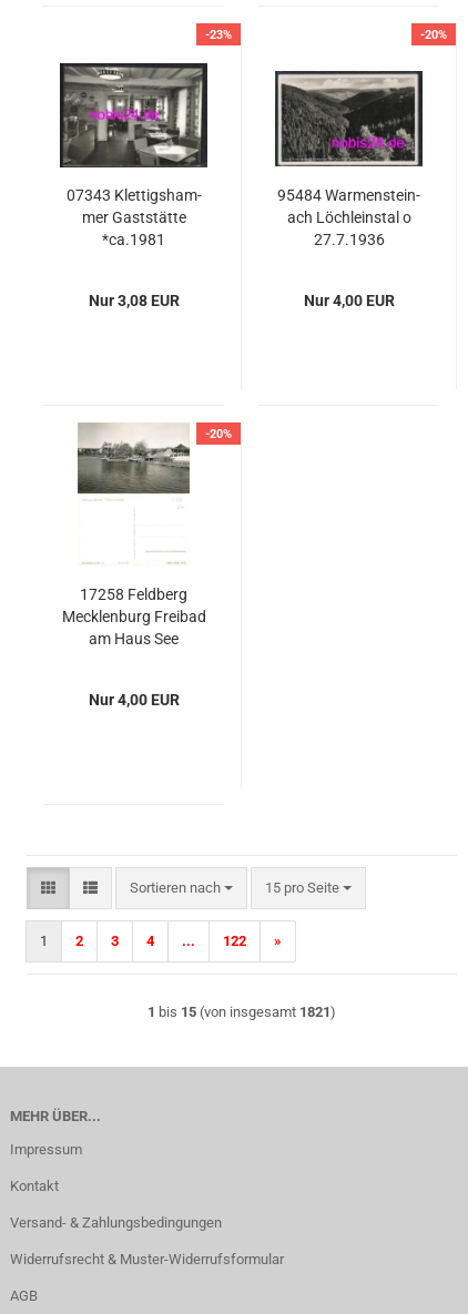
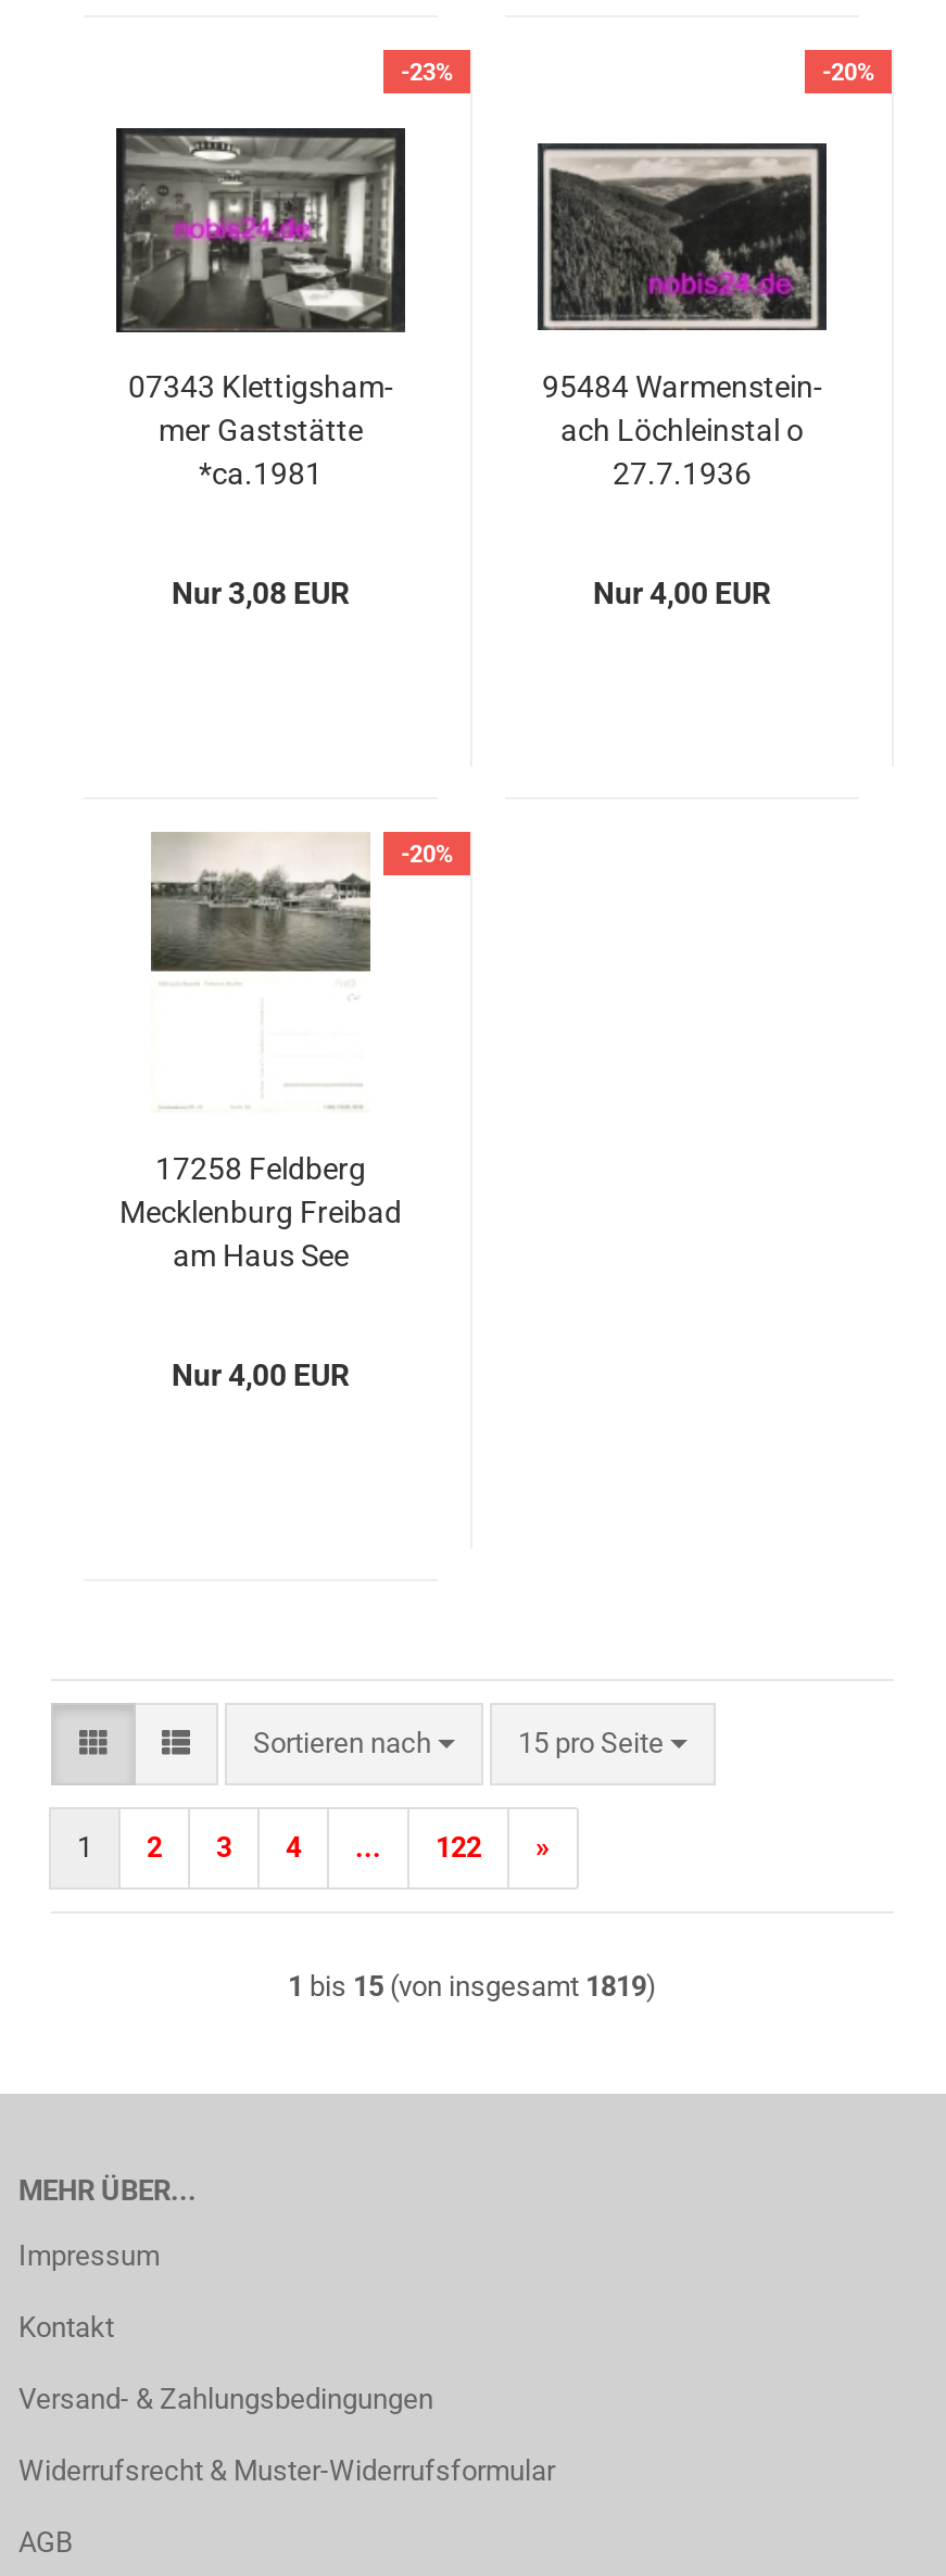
- 1 bis 15 (von insgesamt 1821)
+ 1 bis 15 (von insgesamt 1819)
